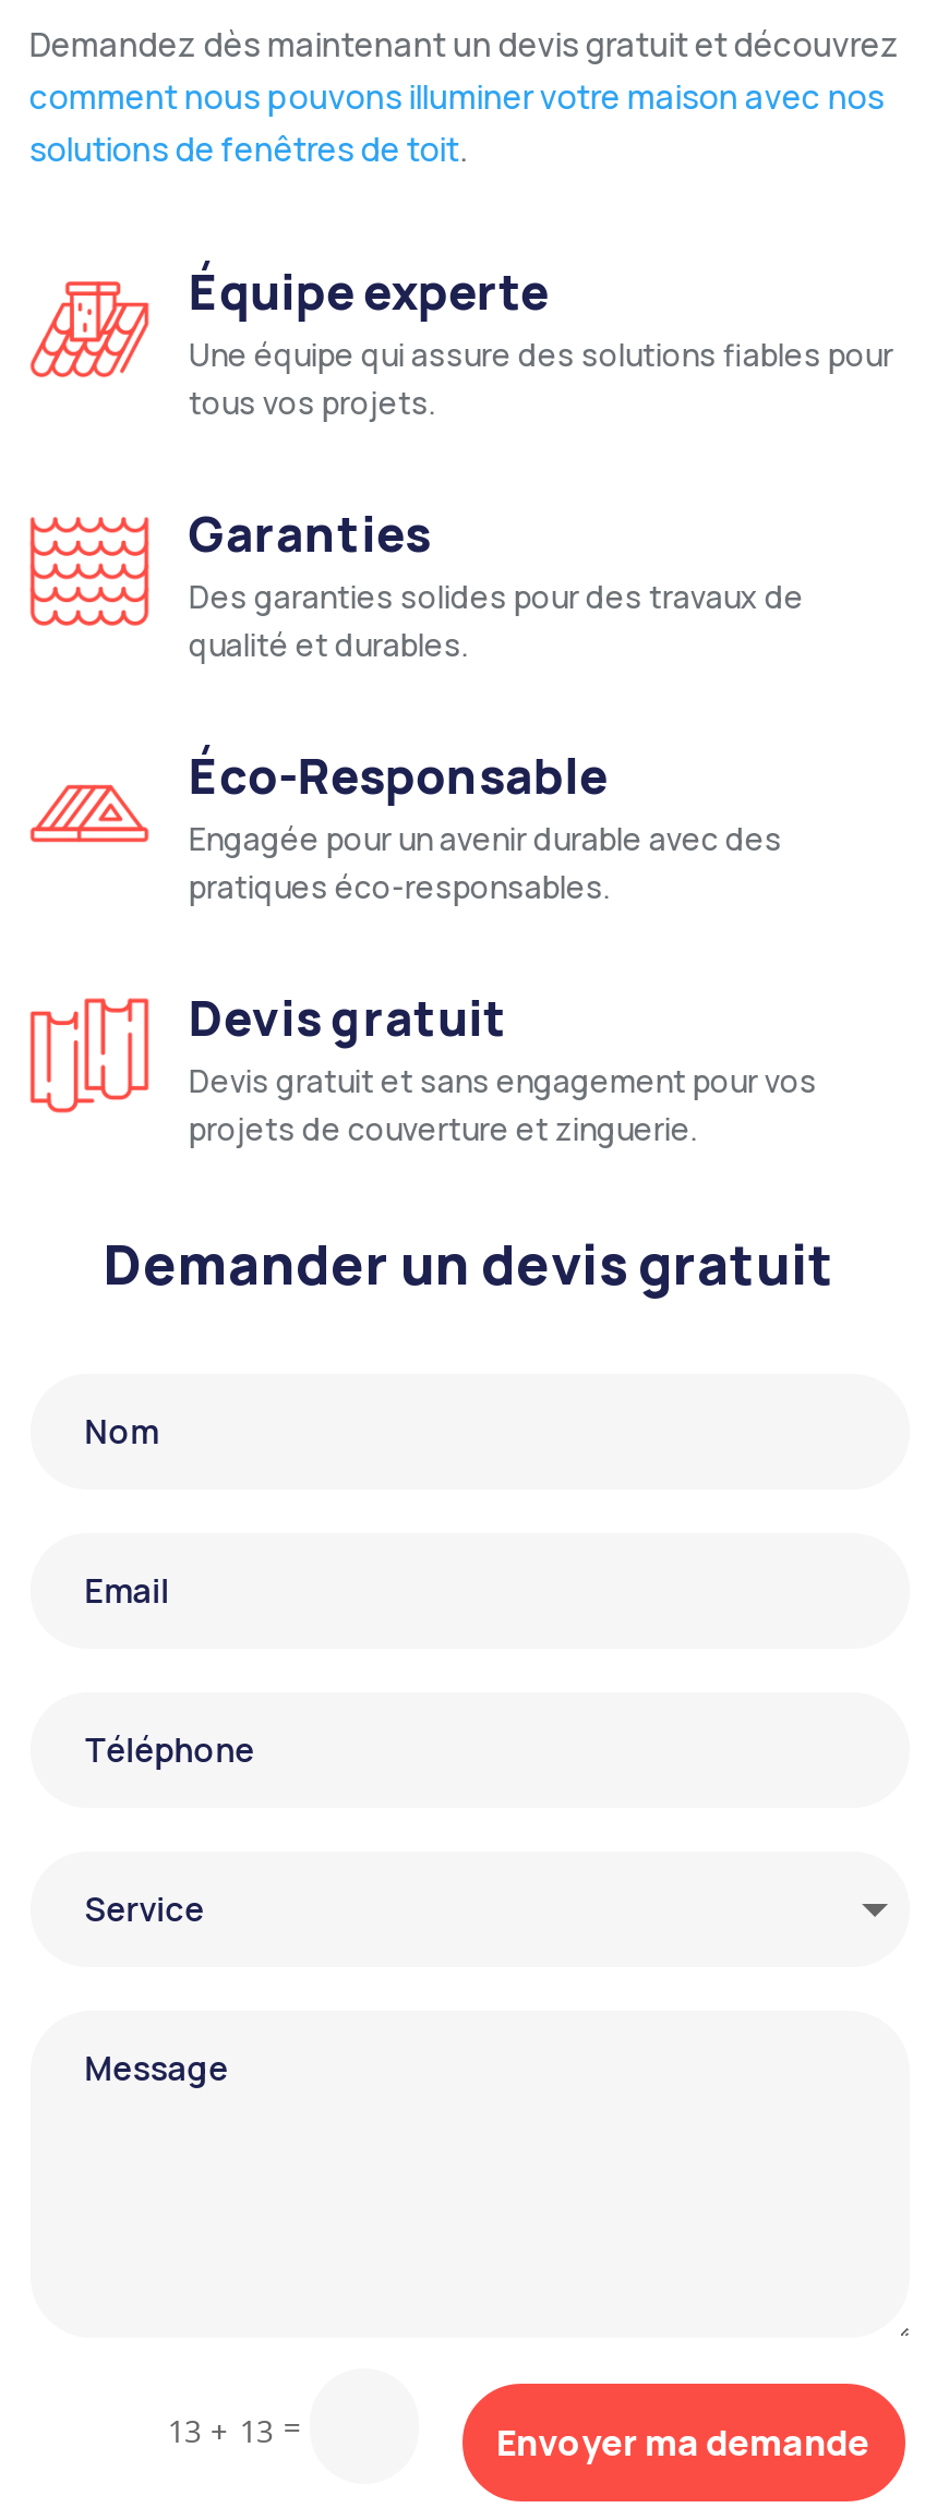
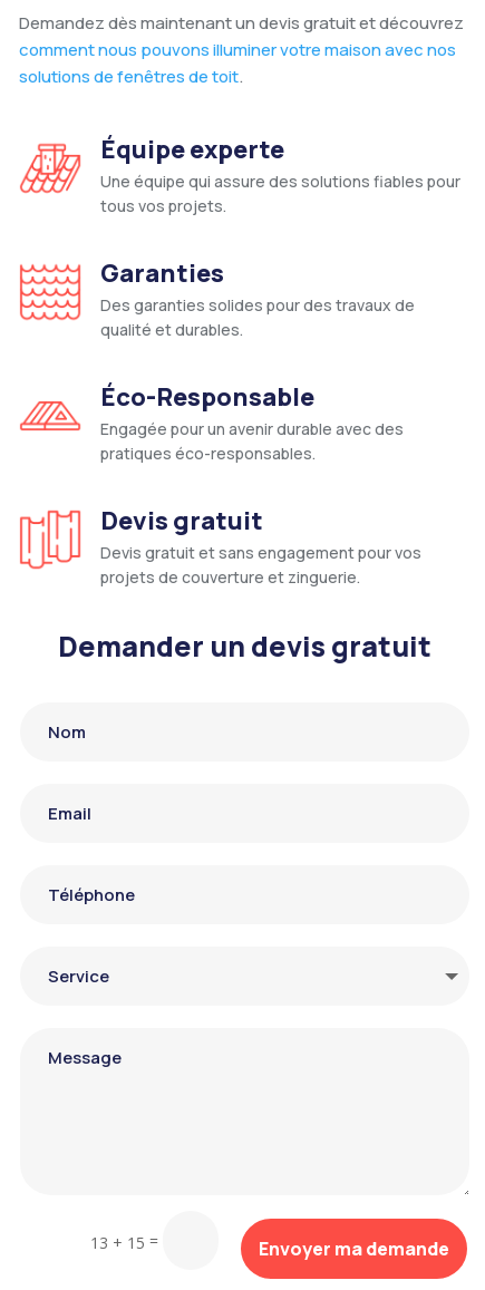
- 13 + 13 =
+ 13 + 15 =
